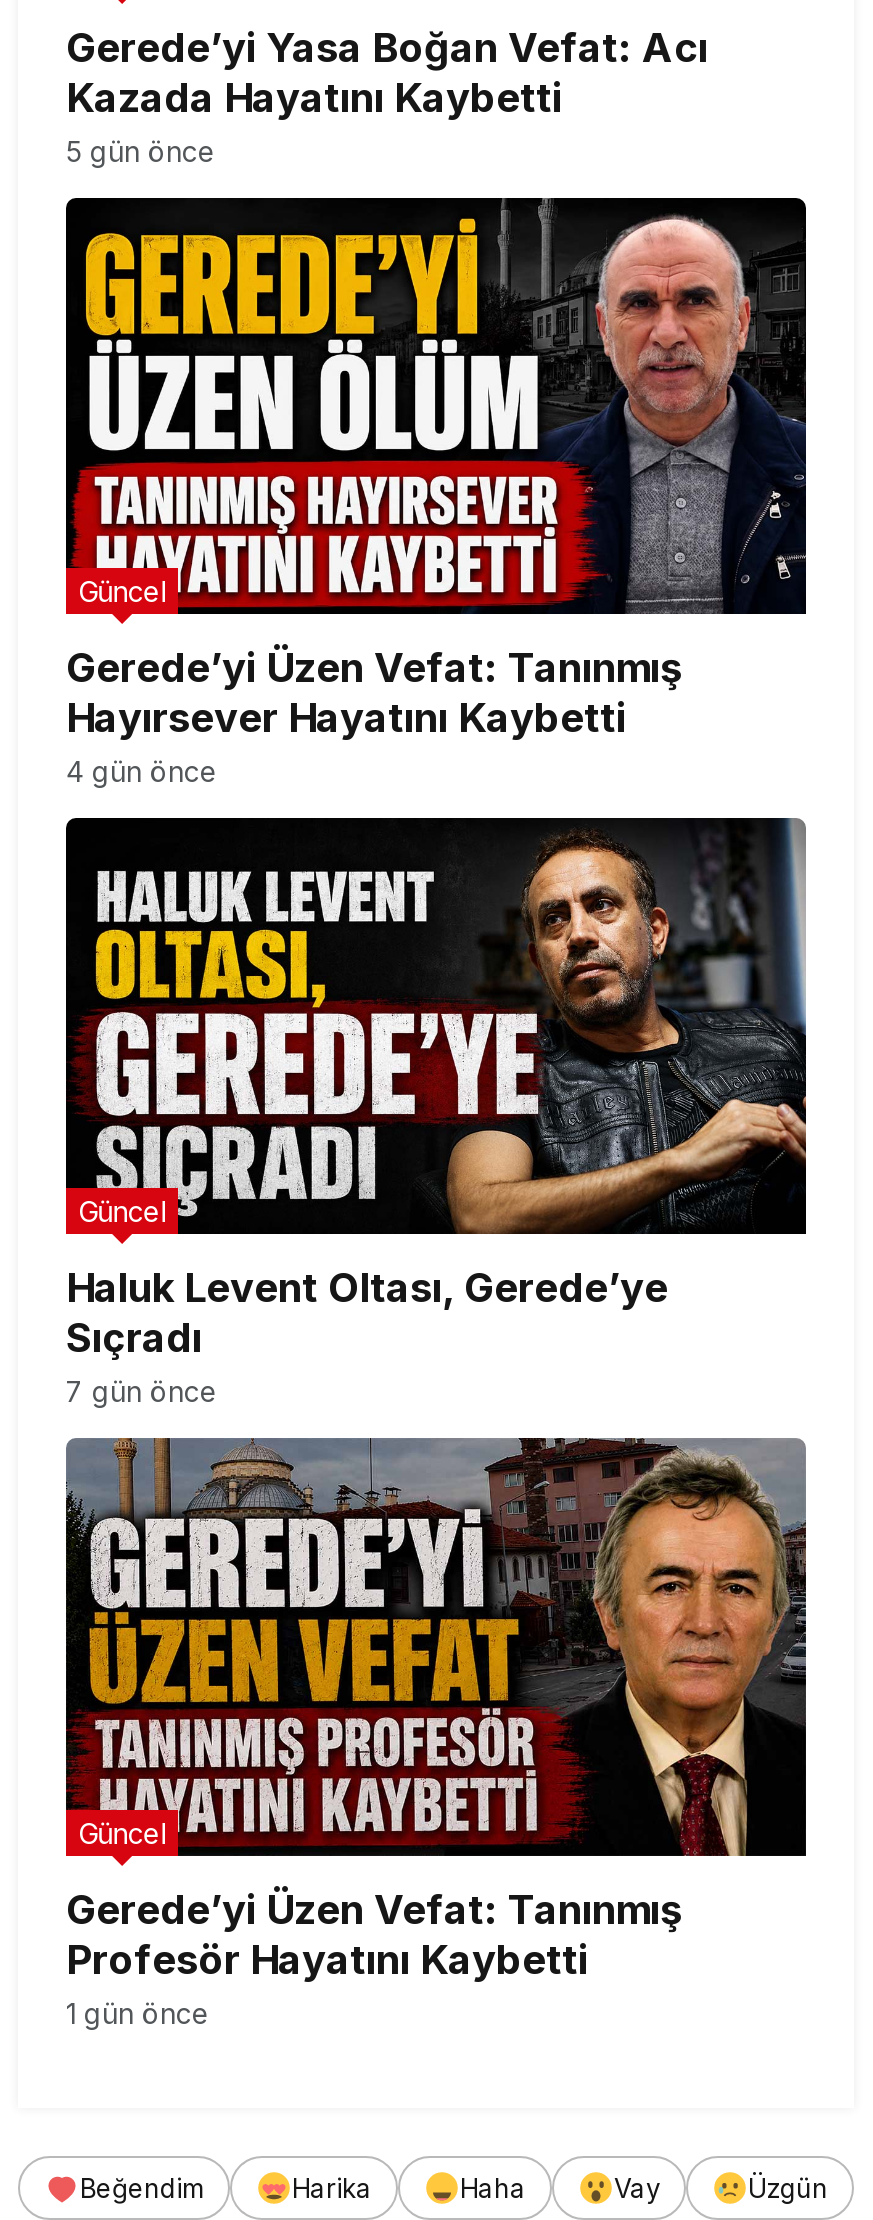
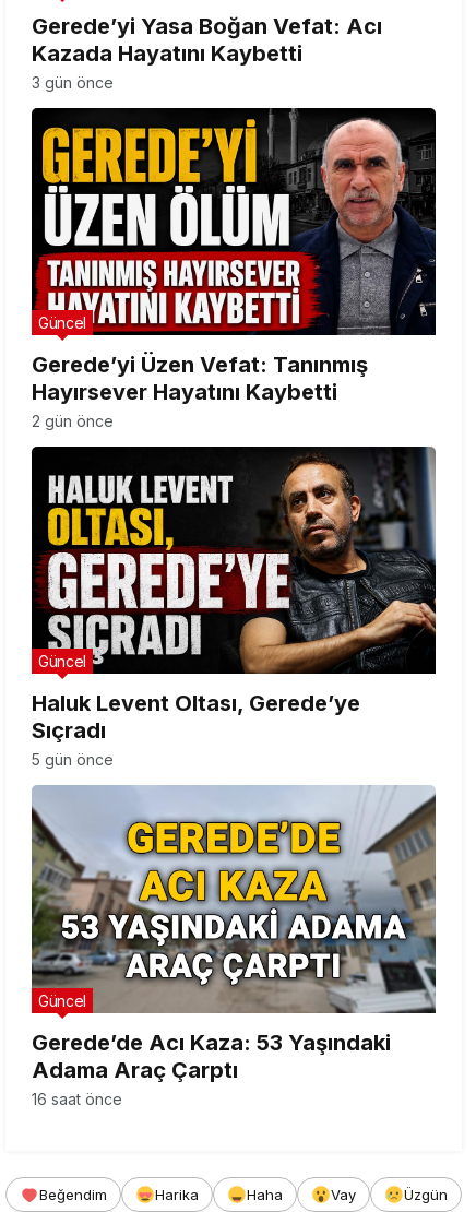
- 5 gün önce
+ 3 gün önce

- 4 gün önce
+ 2 gün önce

- 7 gün önce
+ 5 gün önce

- [image]
- Gerede’yi Üzen Vefat: Tanınmış
- Profesör Hayatını Kaybetti
+ [image]
+ Gerede’de Acı Kaza: 53 Yaşındaki
+ Adama Araç Çarptı

- 1 gün önce
+ 16 saat önce
